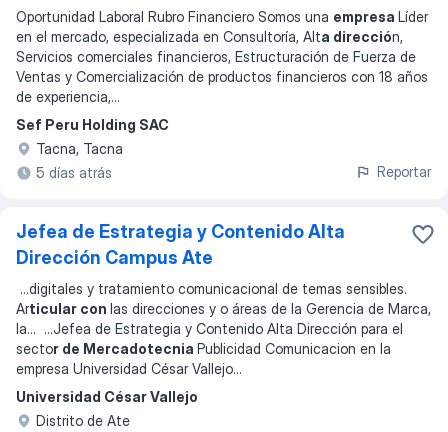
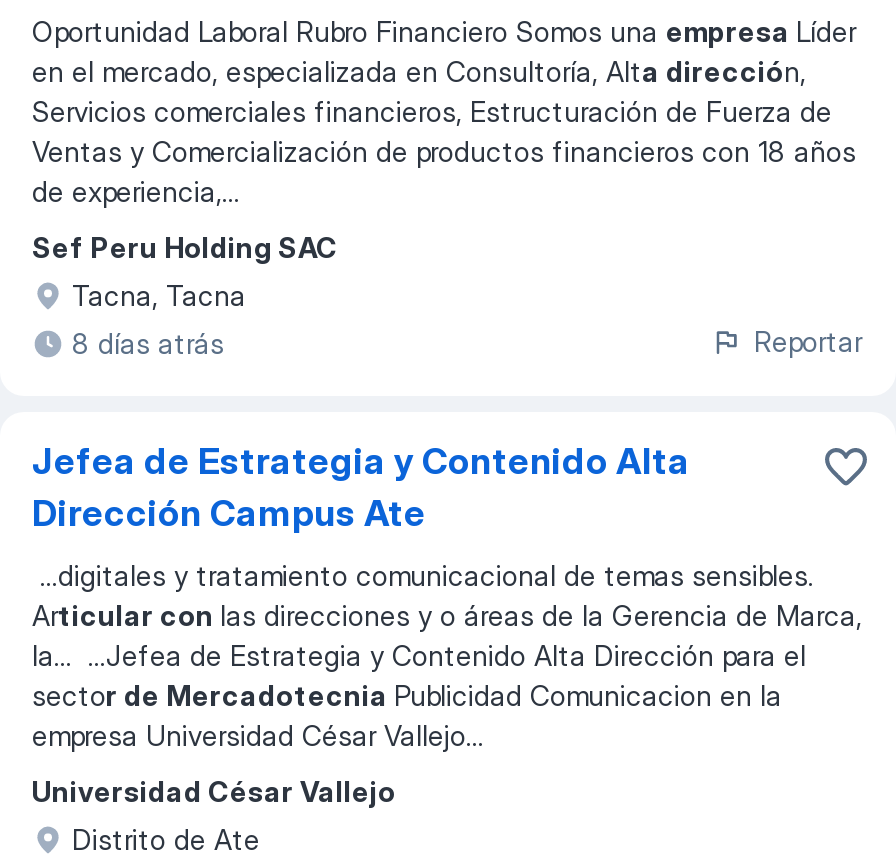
- 5 días atrás
+ 8 días atrás
